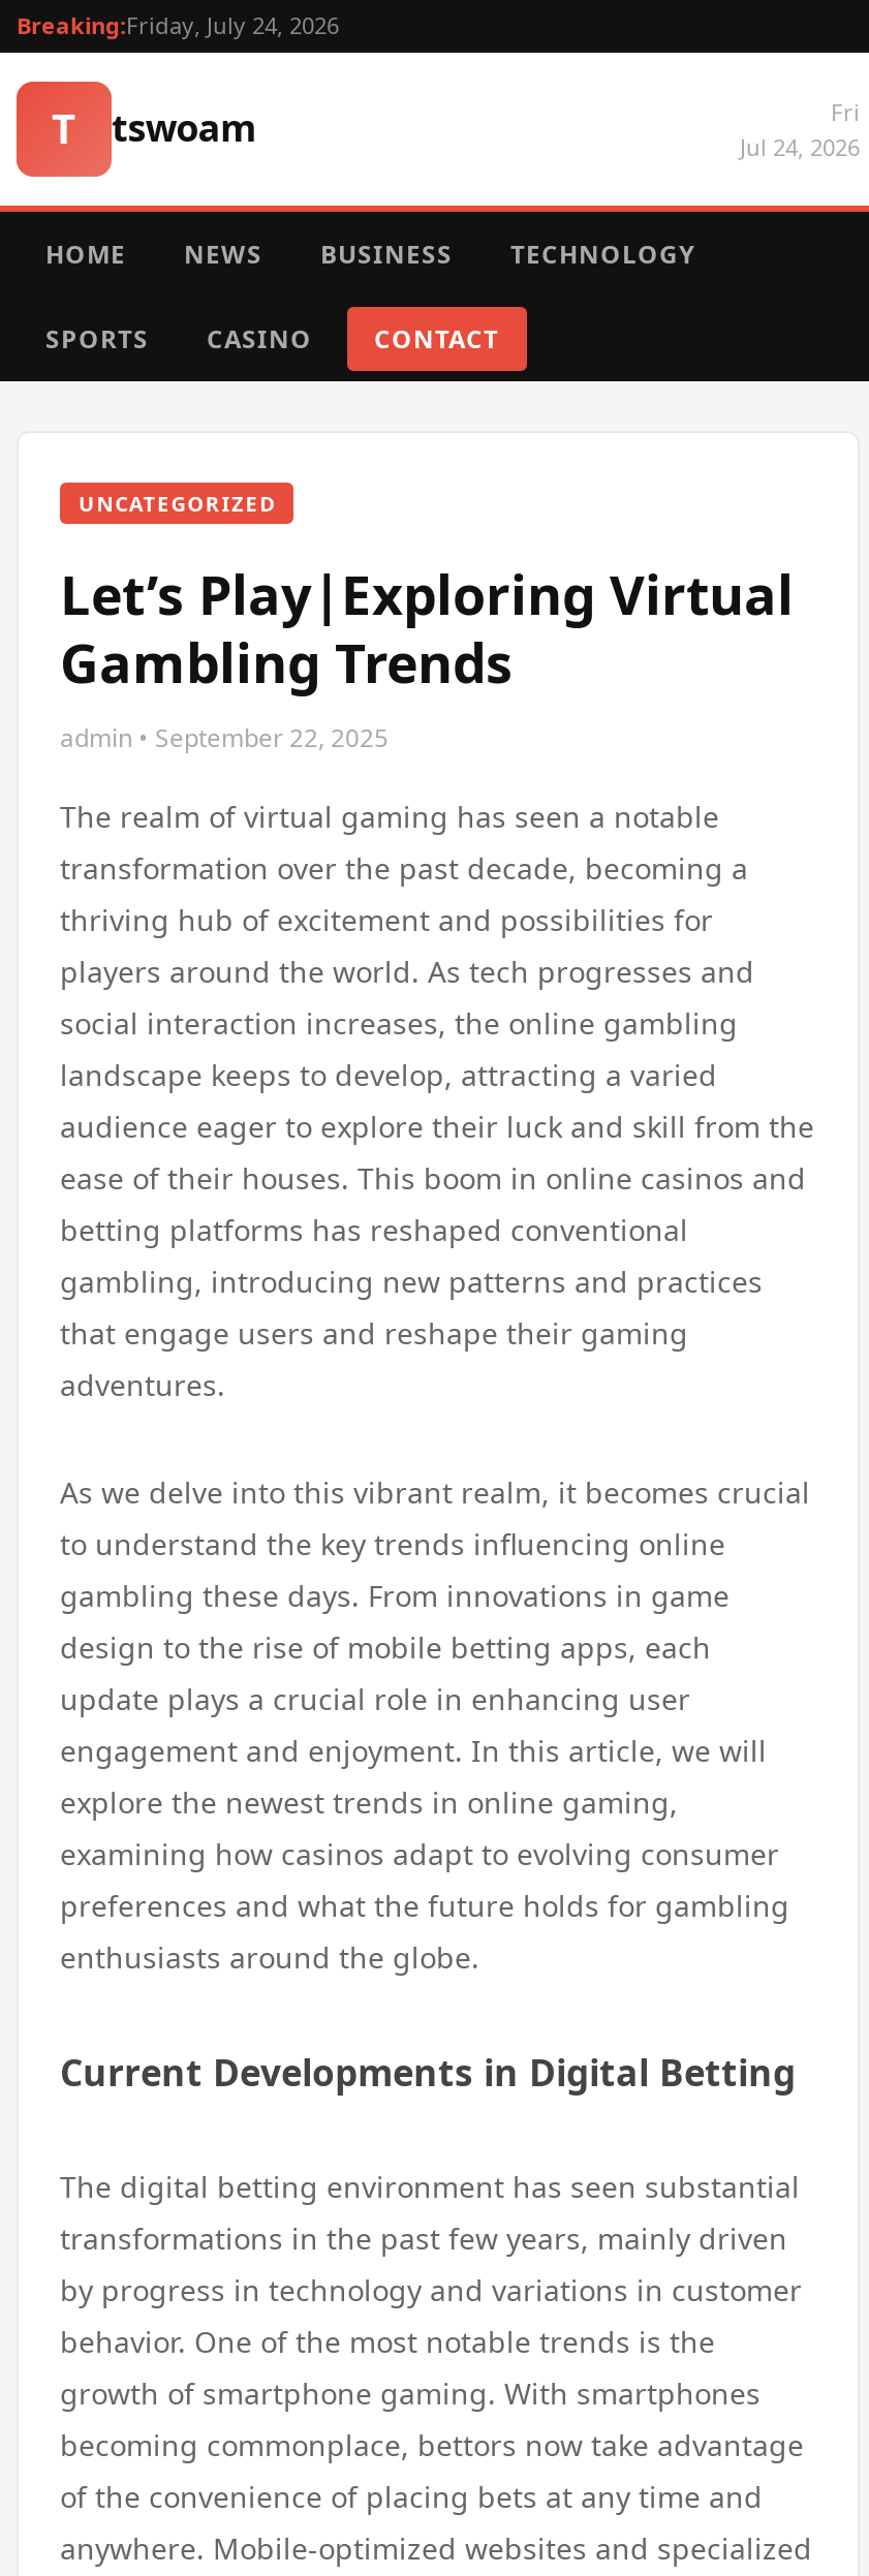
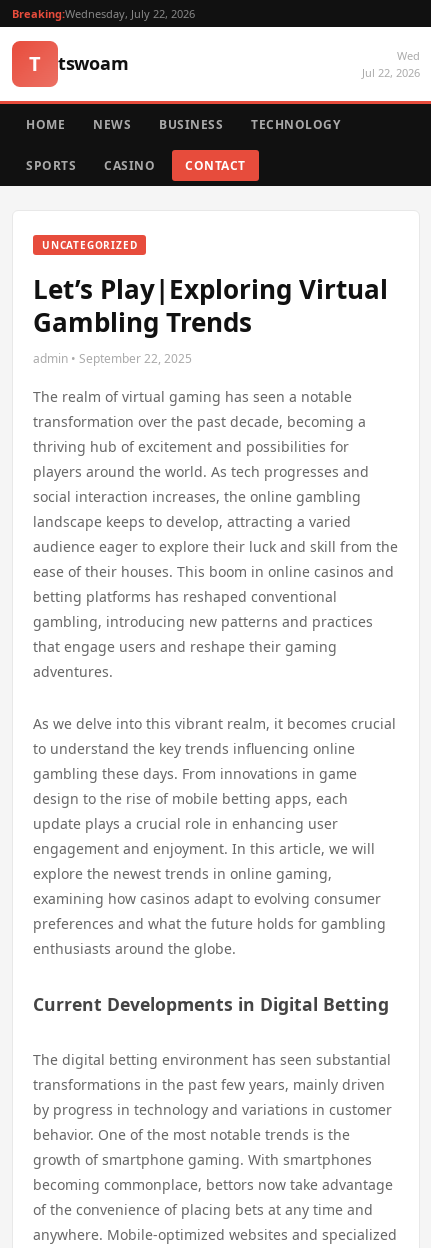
- Breaking:Friday, July 24, 2026
+ Breaking:Wednesday, July 22, 2026

- Fri
- Jul 24, 2026
+ Wed
+ Jul 22, 2026
